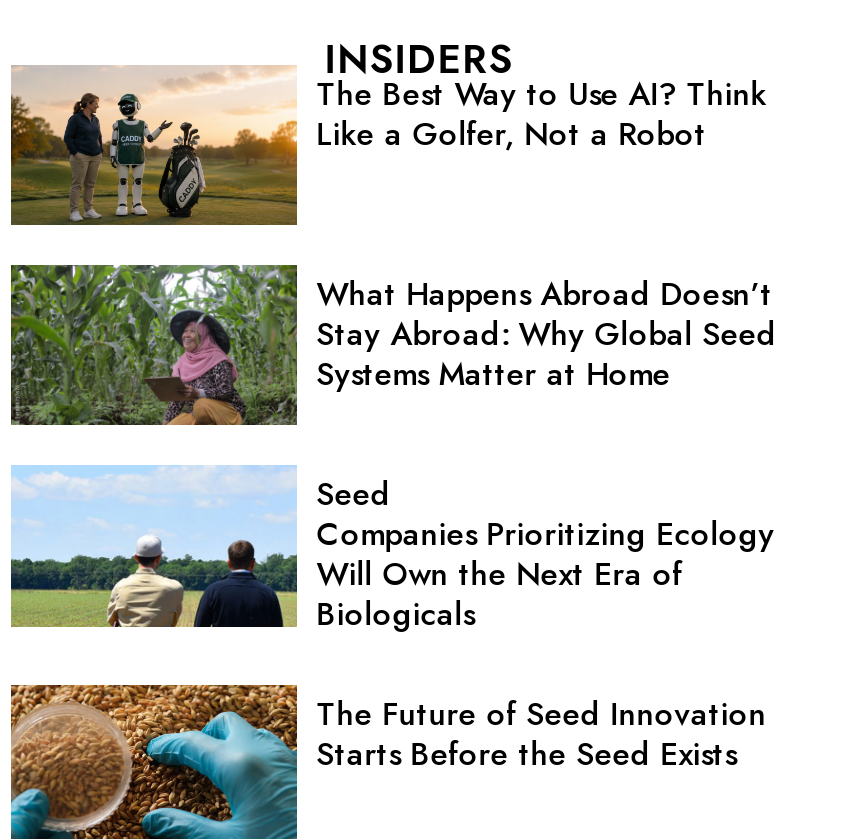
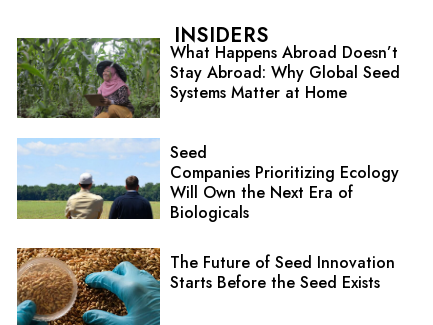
- [image]
- The Best Way to Use AI? Think
- Like a Golfer, Not a Robot
